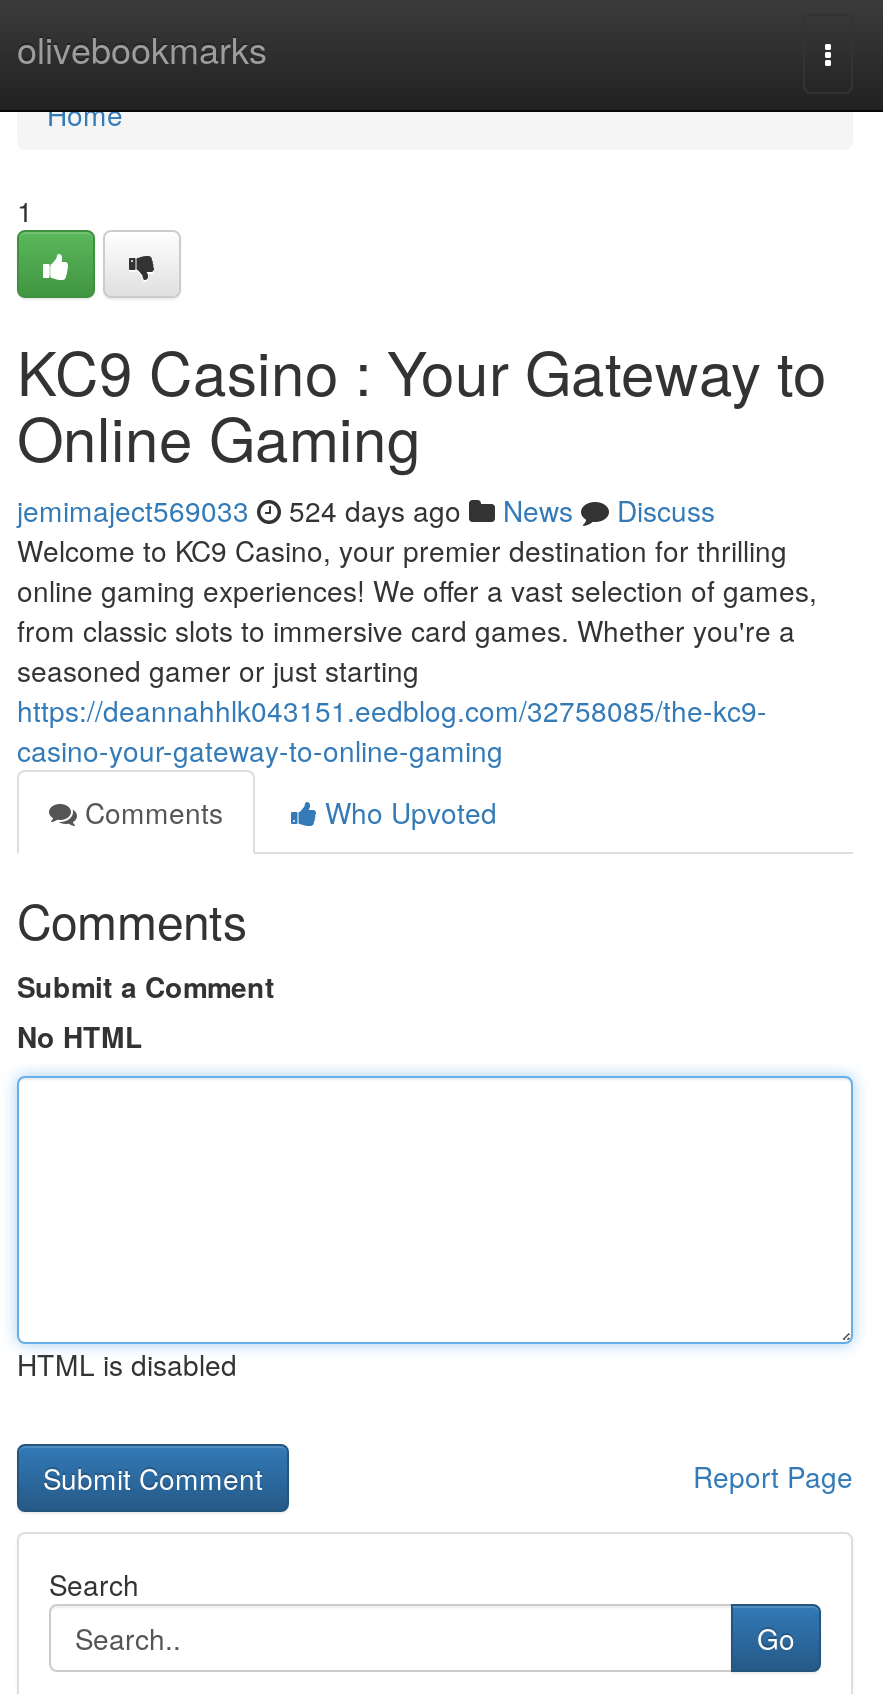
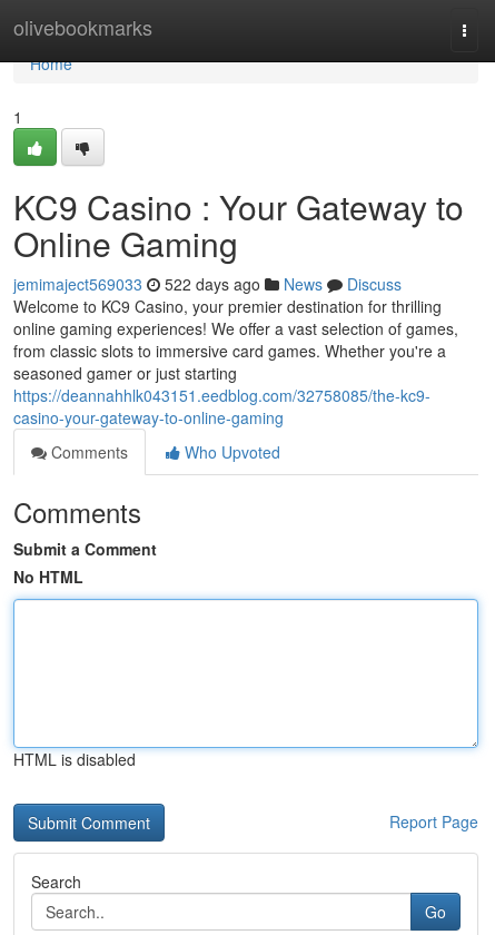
- jemimaject569033 524 days ago News Discuss
+ jemimaject569033 522 days ago News Discuss
